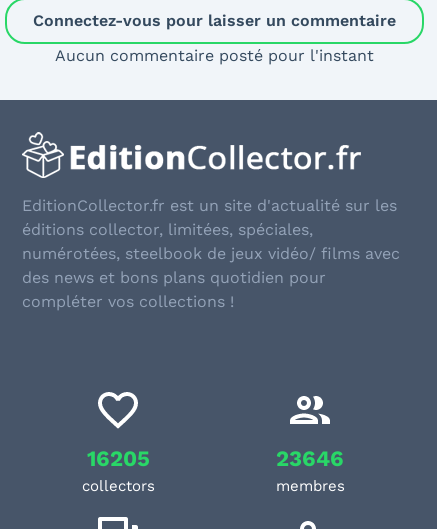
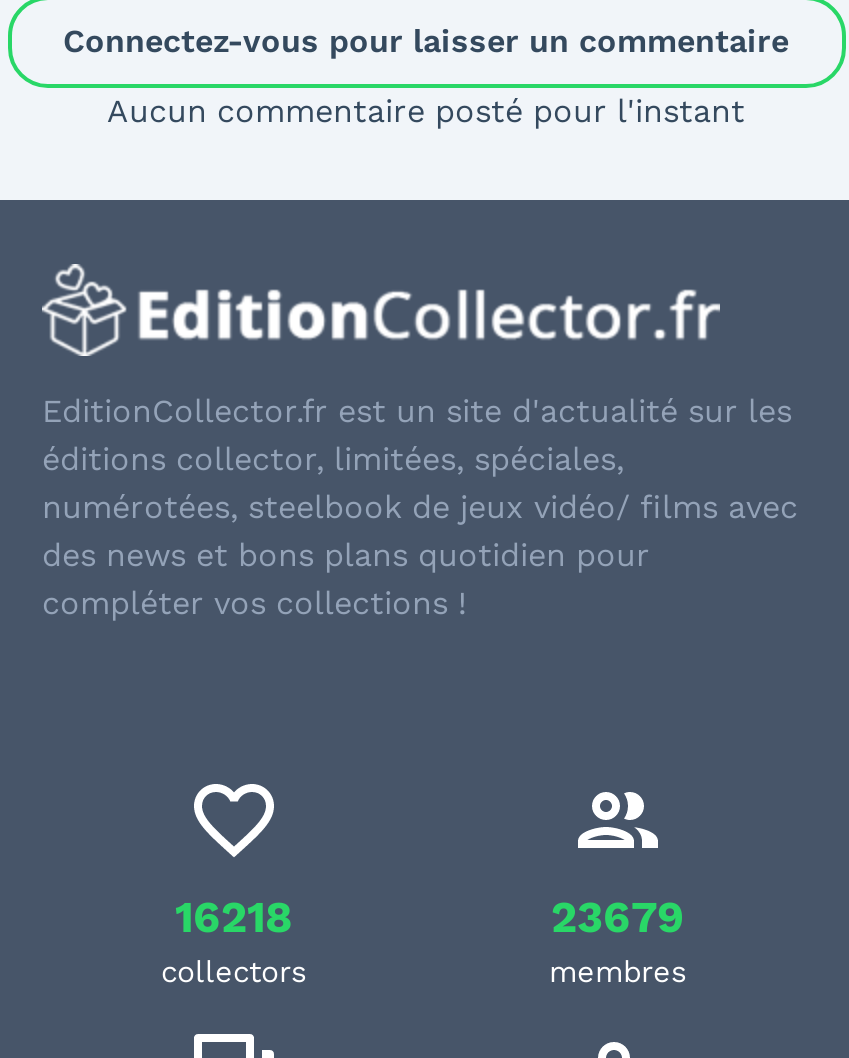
- 16205
+ 16218

- 23646
+ 23679
